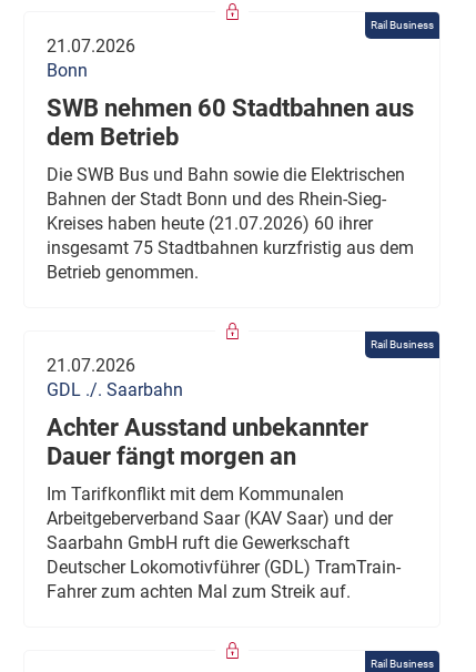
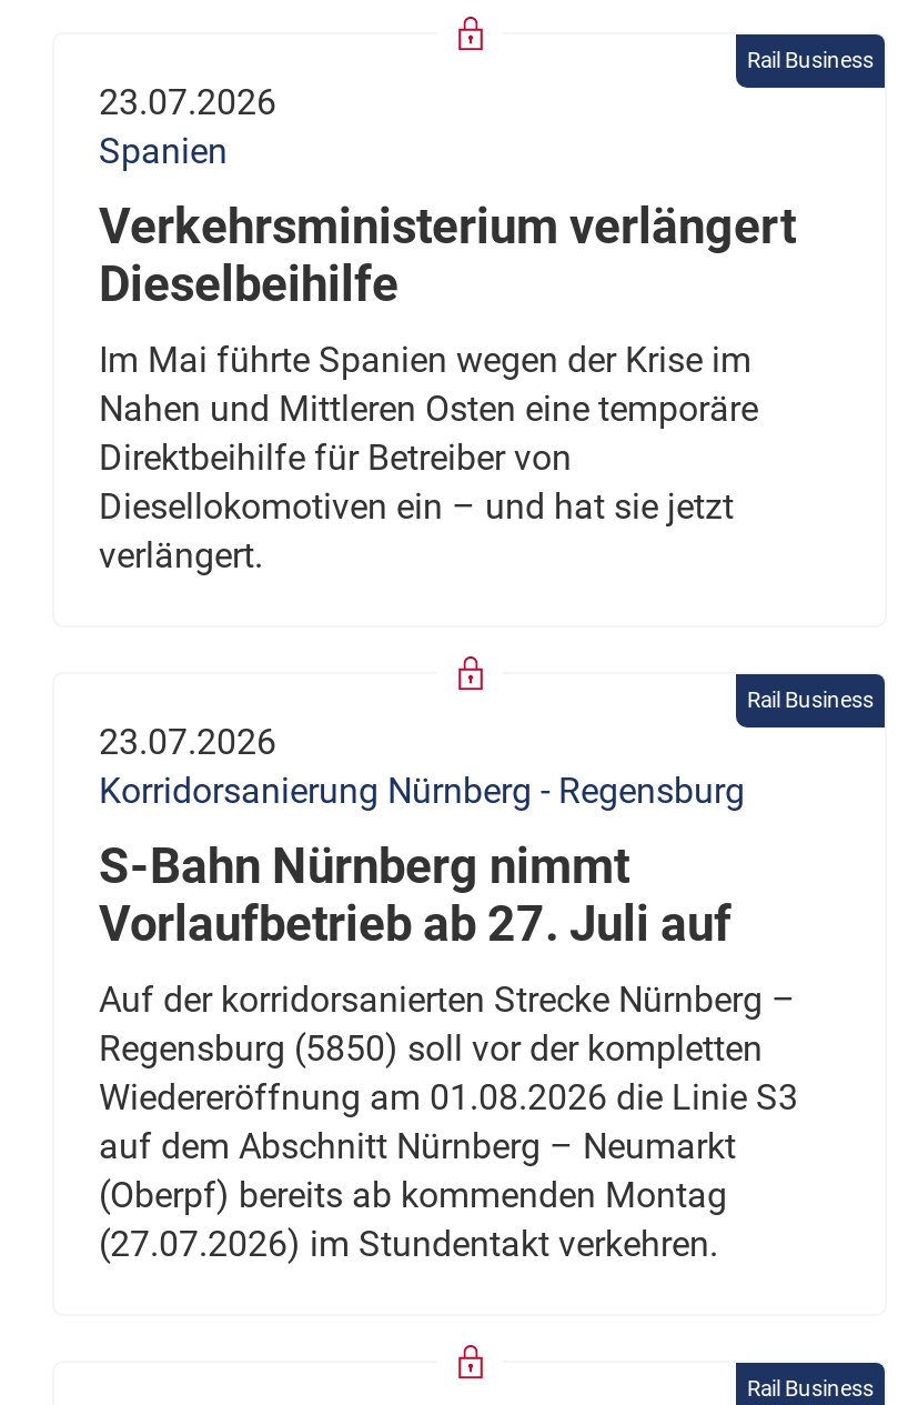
- 21.07.2026
- Bonn
+ 23.07.2026
+ Spanien

- SWB nehmen 60 Stadtbahnen aus
- dem Betrieb
+ Verkehrsministerium verlängert
+ Dieselbeihilfe

- Die SWB Bus und Bahn sowie die Elektrischen
- Bahnen der Stadt Bonn und des Rhein-Sieg-
- Kreises haben heute (21.07.2026) 60 ihrer
- insgesamt 75 Stadtbahnen kurzfristig aus dem
- Betrieb genommen.
+ Im Mai führte Spanien wegen der Krise im
+ Nahen und Mittleren Osten eine temporäre
+ Direktbeihilfe für Betreiber von
+ Diesellokomotiven ein – und hat sie jetzt
+ verlängert.

- 21.07.2026
- GDL ./. Saarbahn
+ 23.07.2026
+ Korridorsanierung Nürnberg - Regensburg

- Achter Ausstand unbekannter
- Dauer fängt morgen an
+ S-Bahn Nürnberg nimmt
+ Vorlaufbetrieb ab 27. Juli auf

- Im Tarifkonflikt mit dem Kommunalen
- Arbeitgeberverband Saar (KAV Saar) und der
- Saarbahn GmbH ruft die Gewerkschaft
- Deutscher Lokomotivführer (GDL) TramTrain-
- Fahrer zum achten Mal zum Streik auf.
+ Auf der korridorsanierten Strecke Nürnberg –
+ Regensburg (5850) soll vor der kompletten
+ Wiedereröffnung am 01.08.2026 die Linie S3
+ auf dem Abschnitt Nürnberg – Neumarkt
+ (Oberpf) bereits ab kommenden Montag
+ (27.07.2026) im Stundentakt verkehren.
